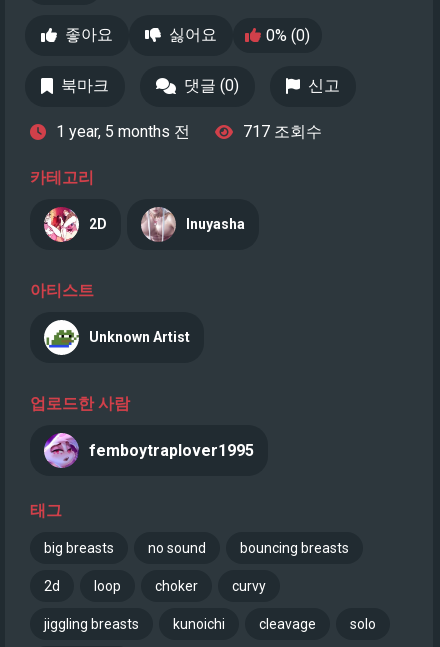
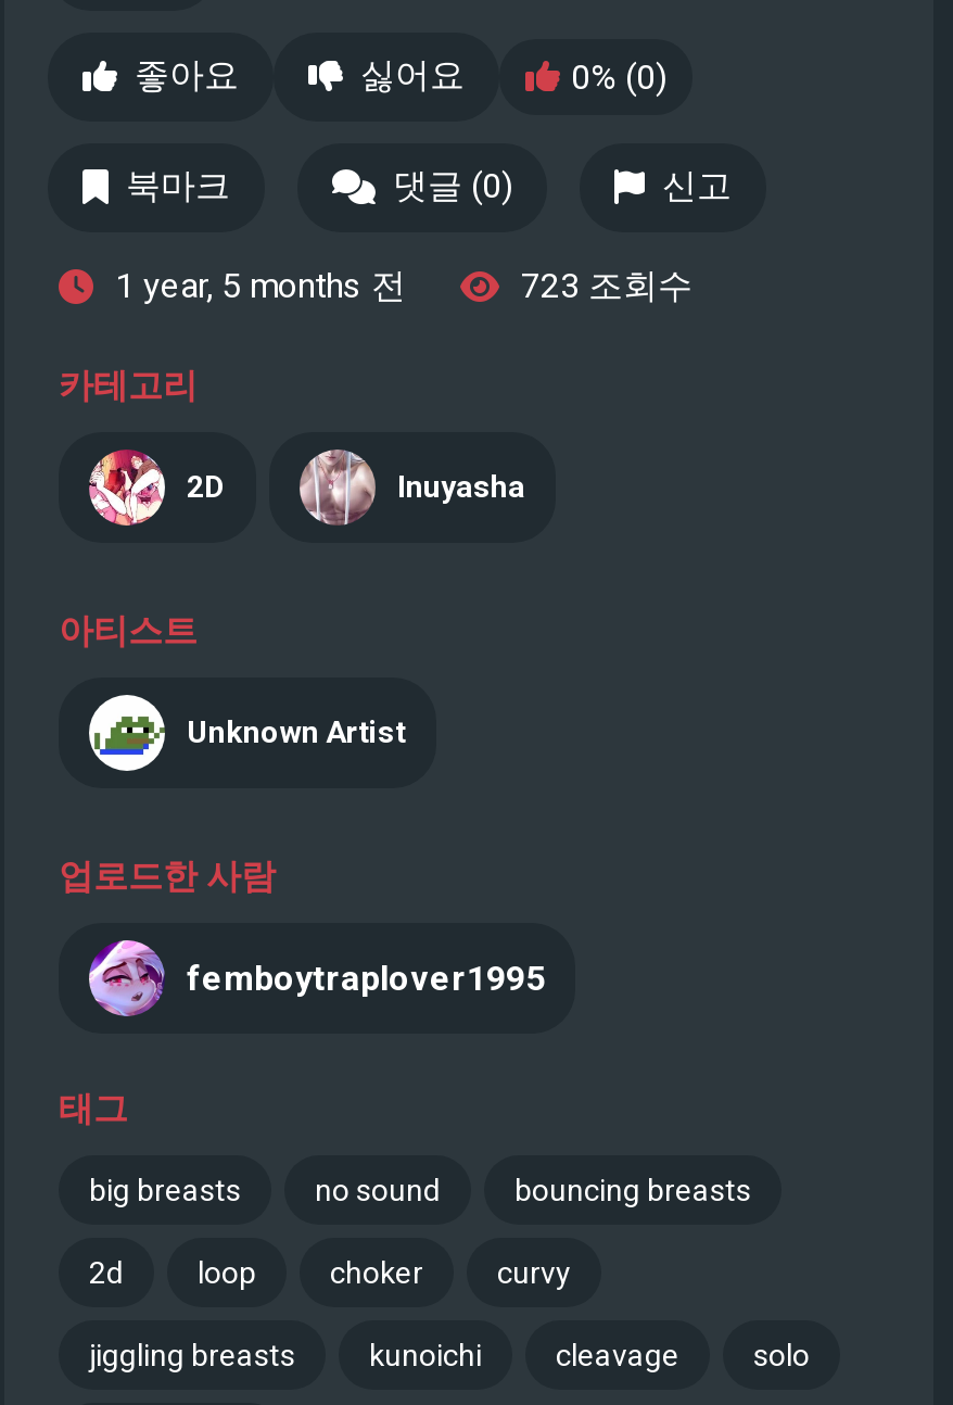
- 717 조회수
+ 723 조회수
